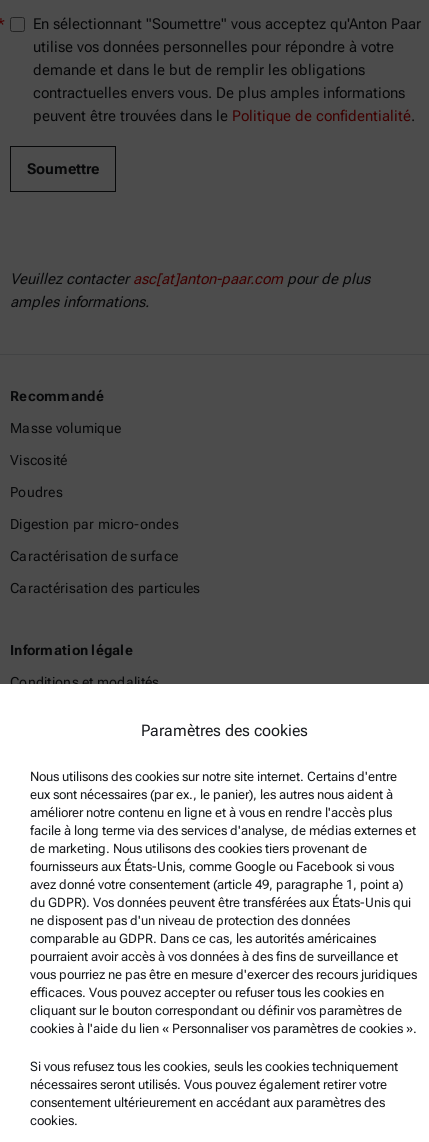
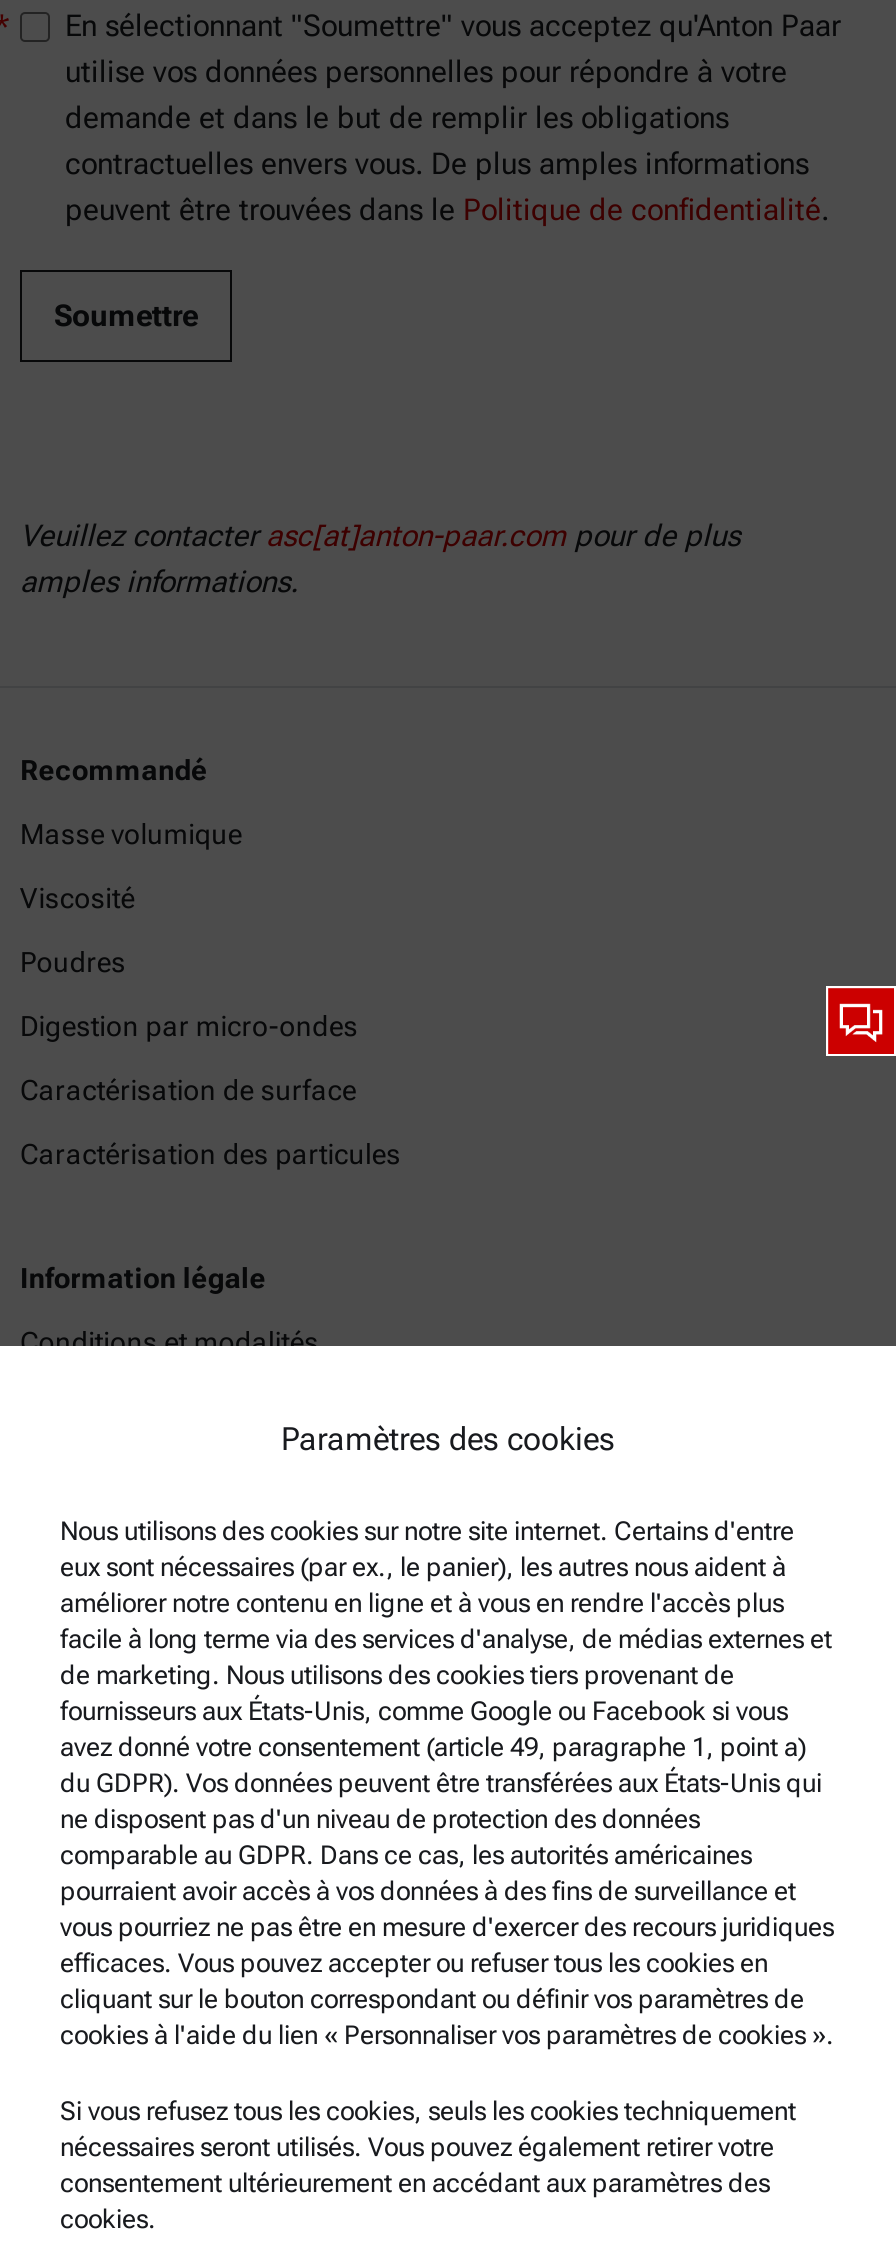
+ [image]
